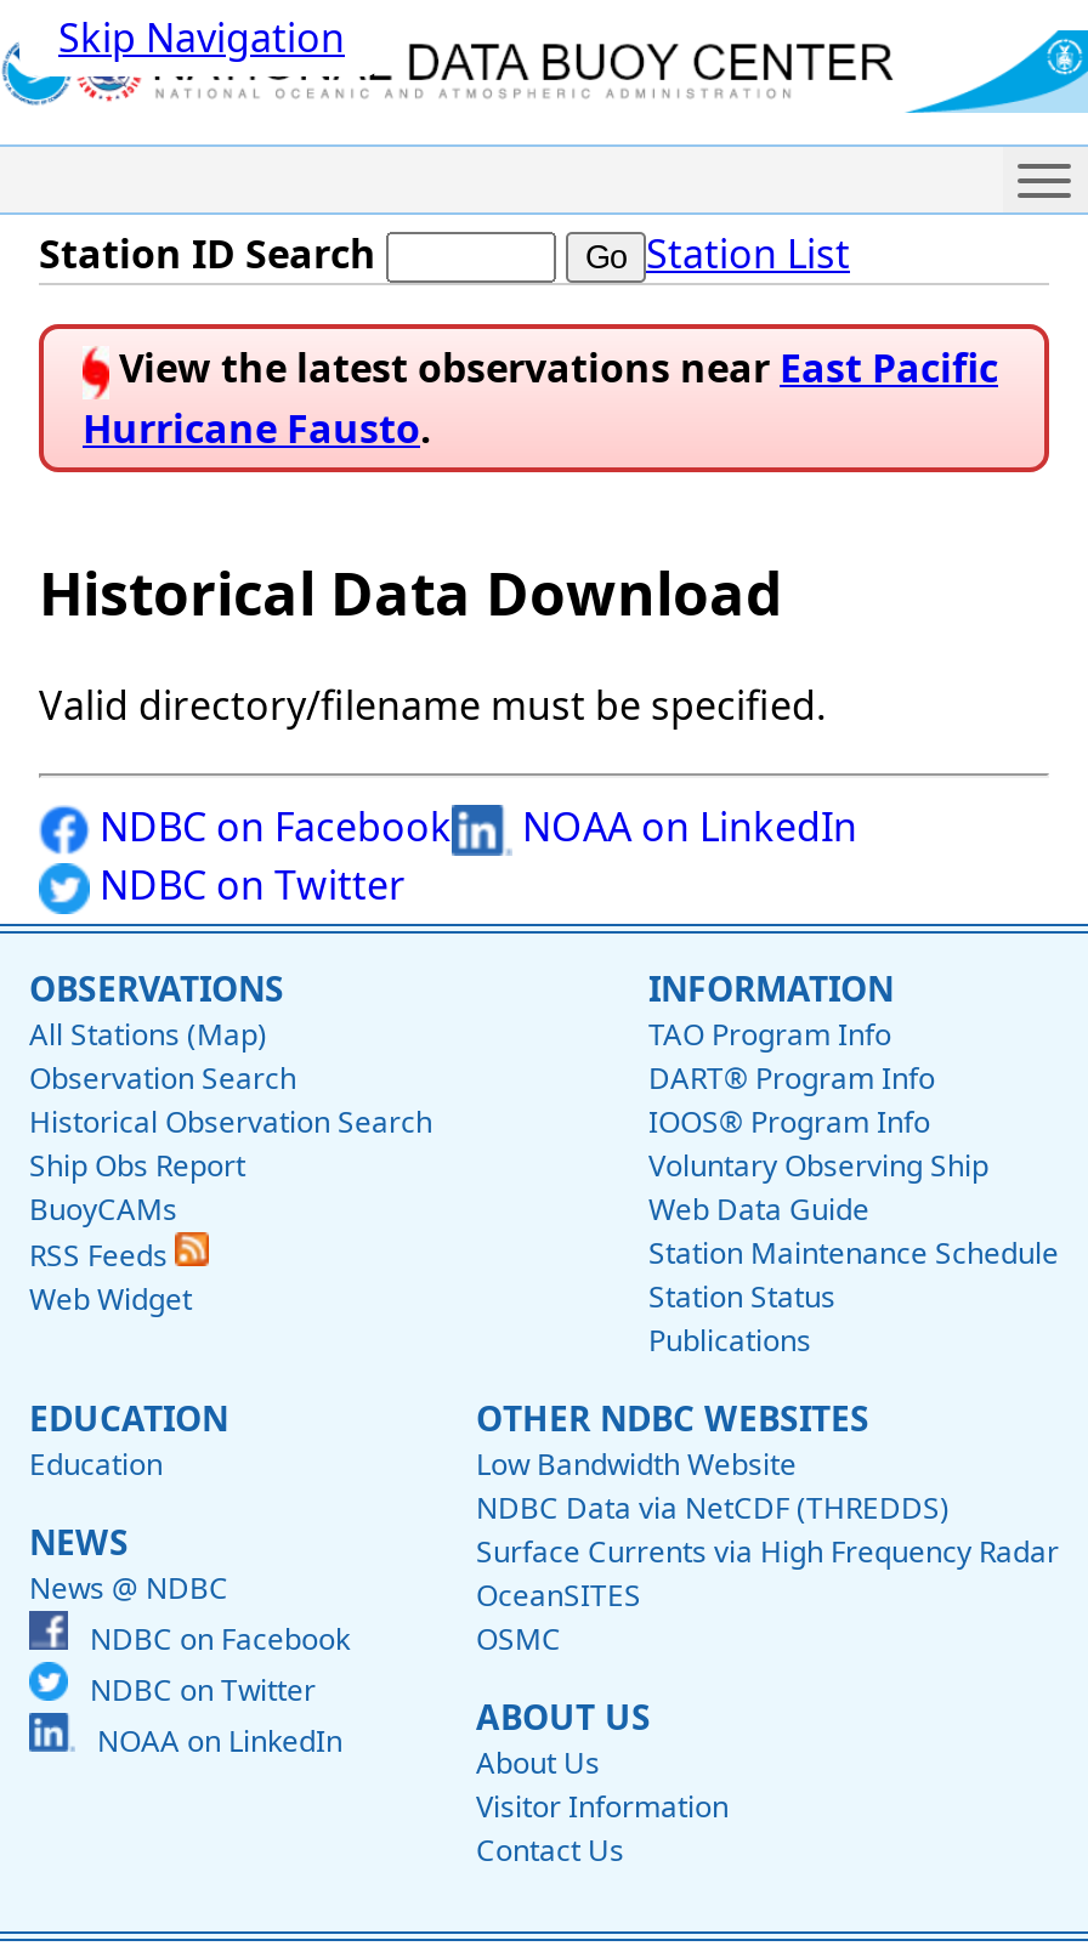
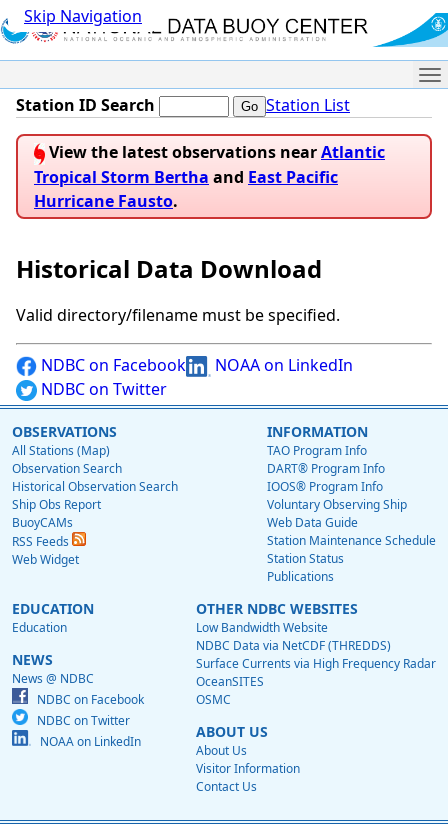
- View the latest observations near East Pacific
+ View the latest observations near Atlantic
+ Tropical Storm Bertha and East Pacific
